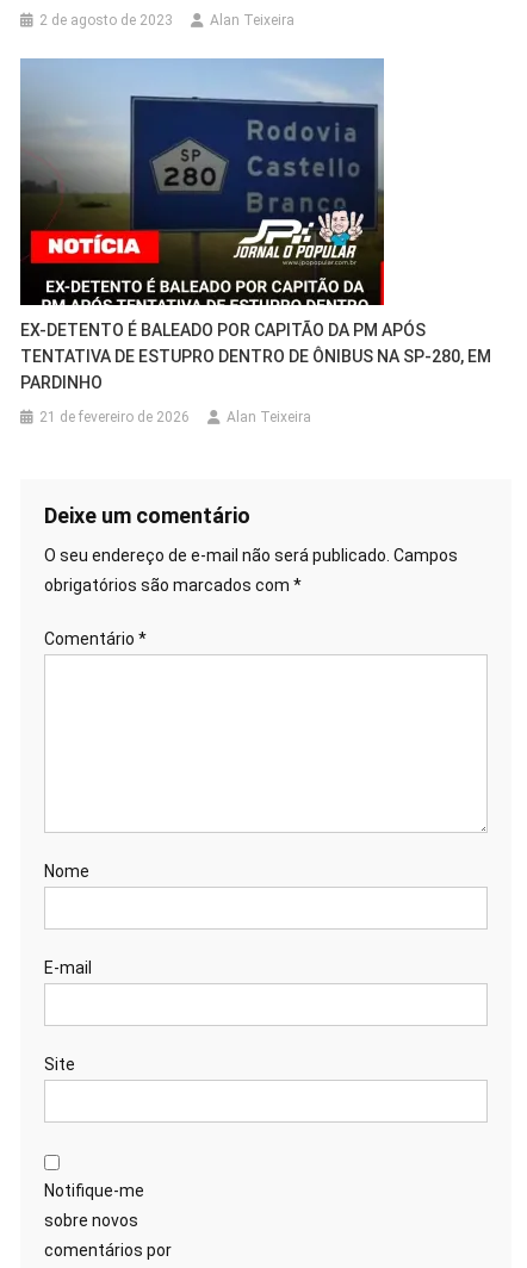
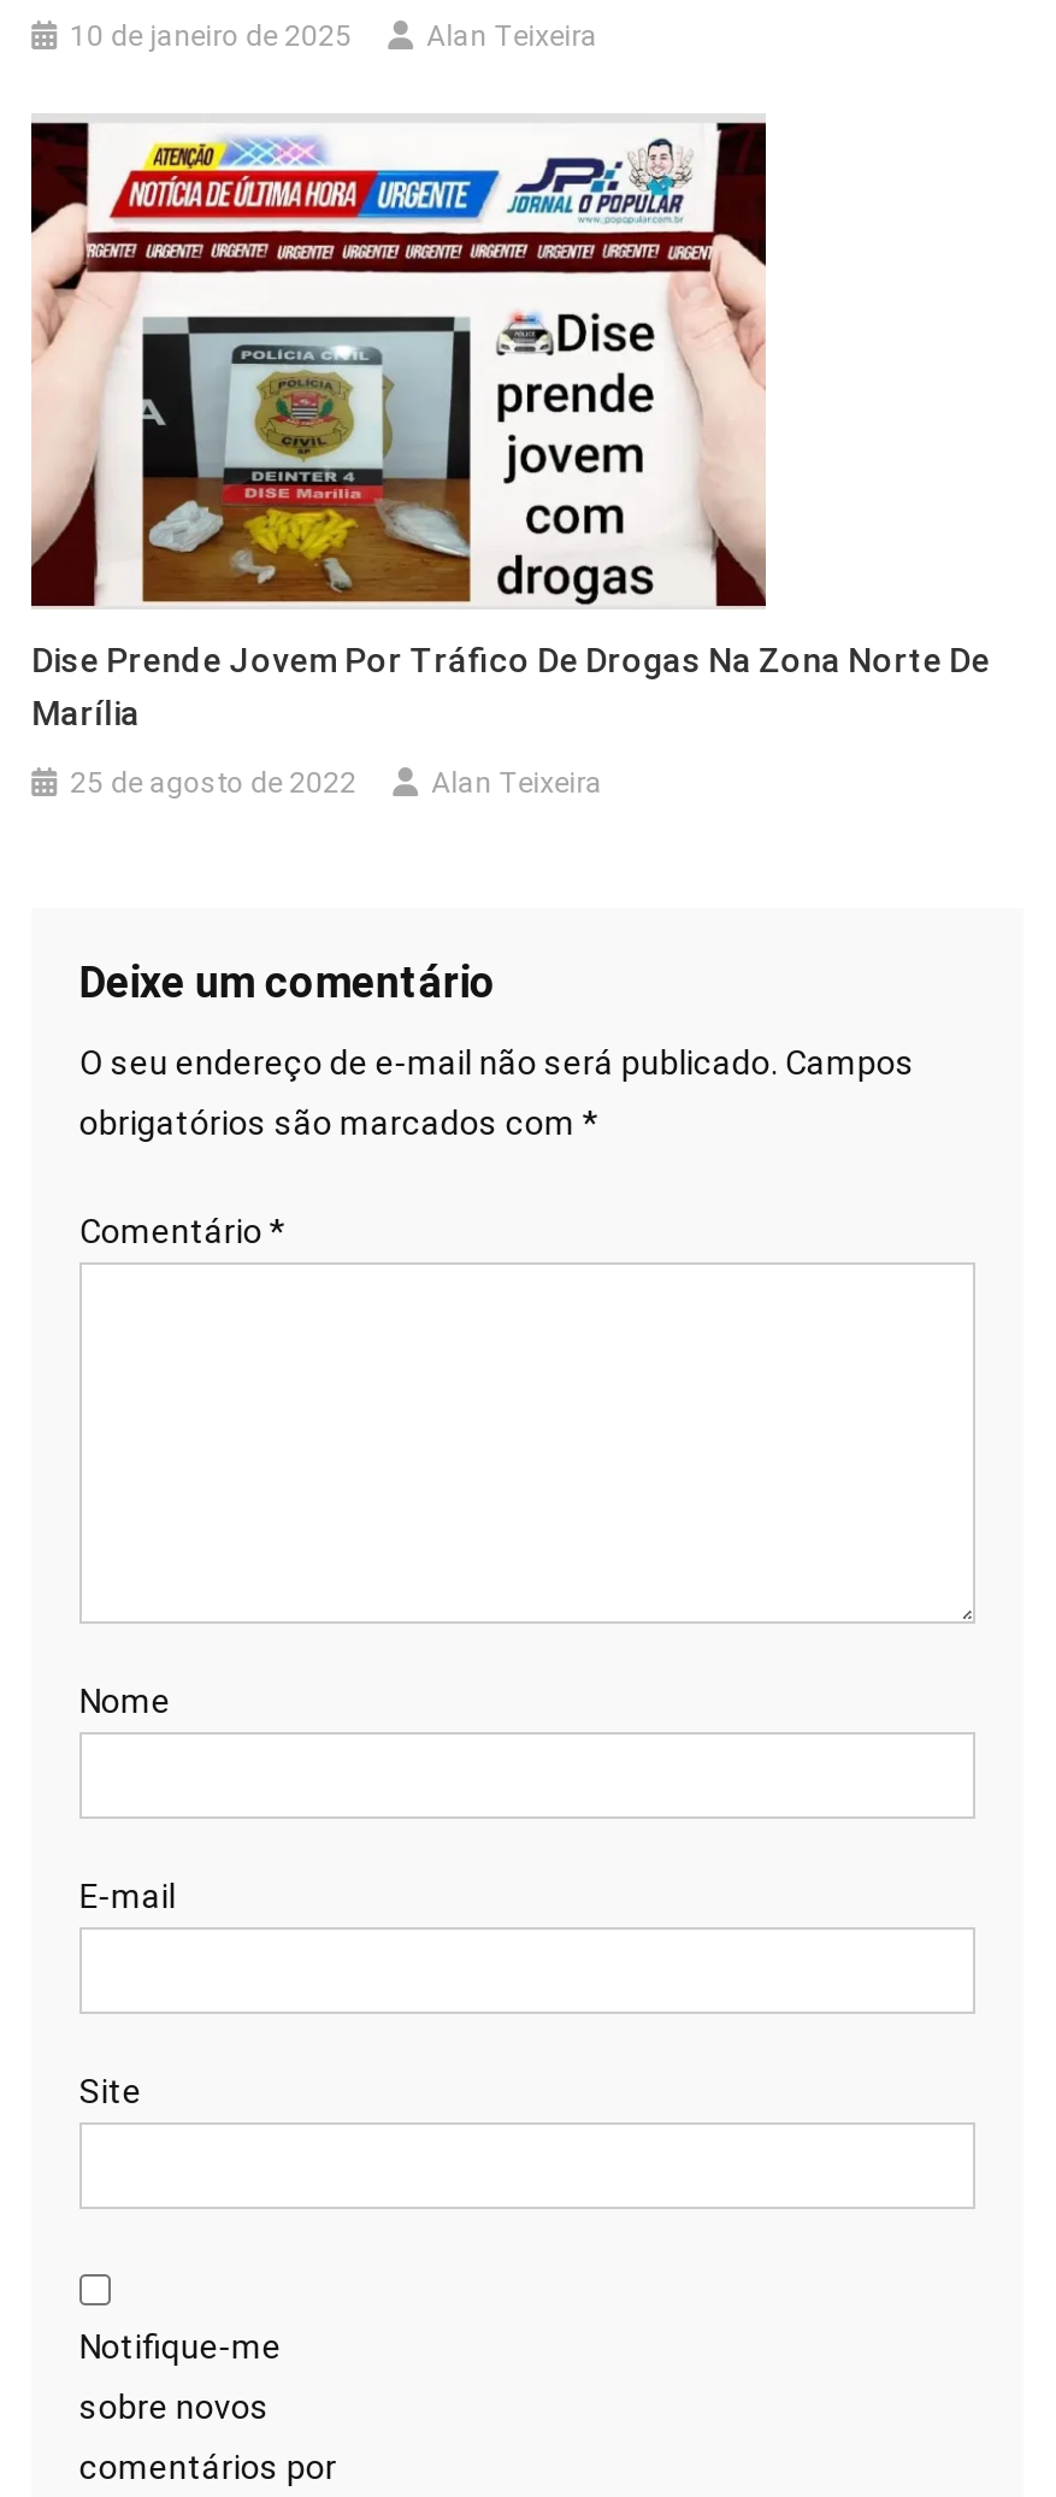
- 2 de agosto de 2023
+ 10 de janeiro de 2025

- [image]
- EX-DETENTO É BALEADO POR CAPITÃO DA PM APÓS
- TENTATIVA DE ESTUPRO DENTRO DE ÔNIBUS NA SP-280, EM
- PARDINHO
+ [image]
+ Dise Prende Jovem Por Tráfico De Drogas Na Zona Norte De
+ Marília

- 21 de fevereiro de 2026
+ 25 de agosto de 2022
